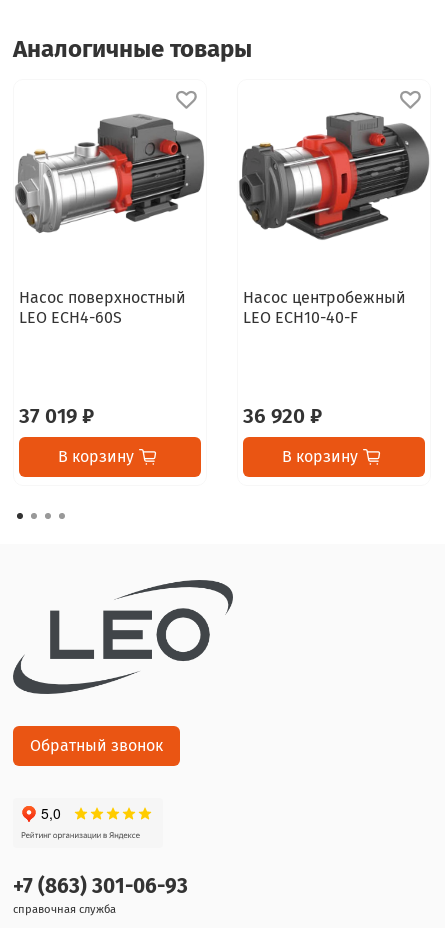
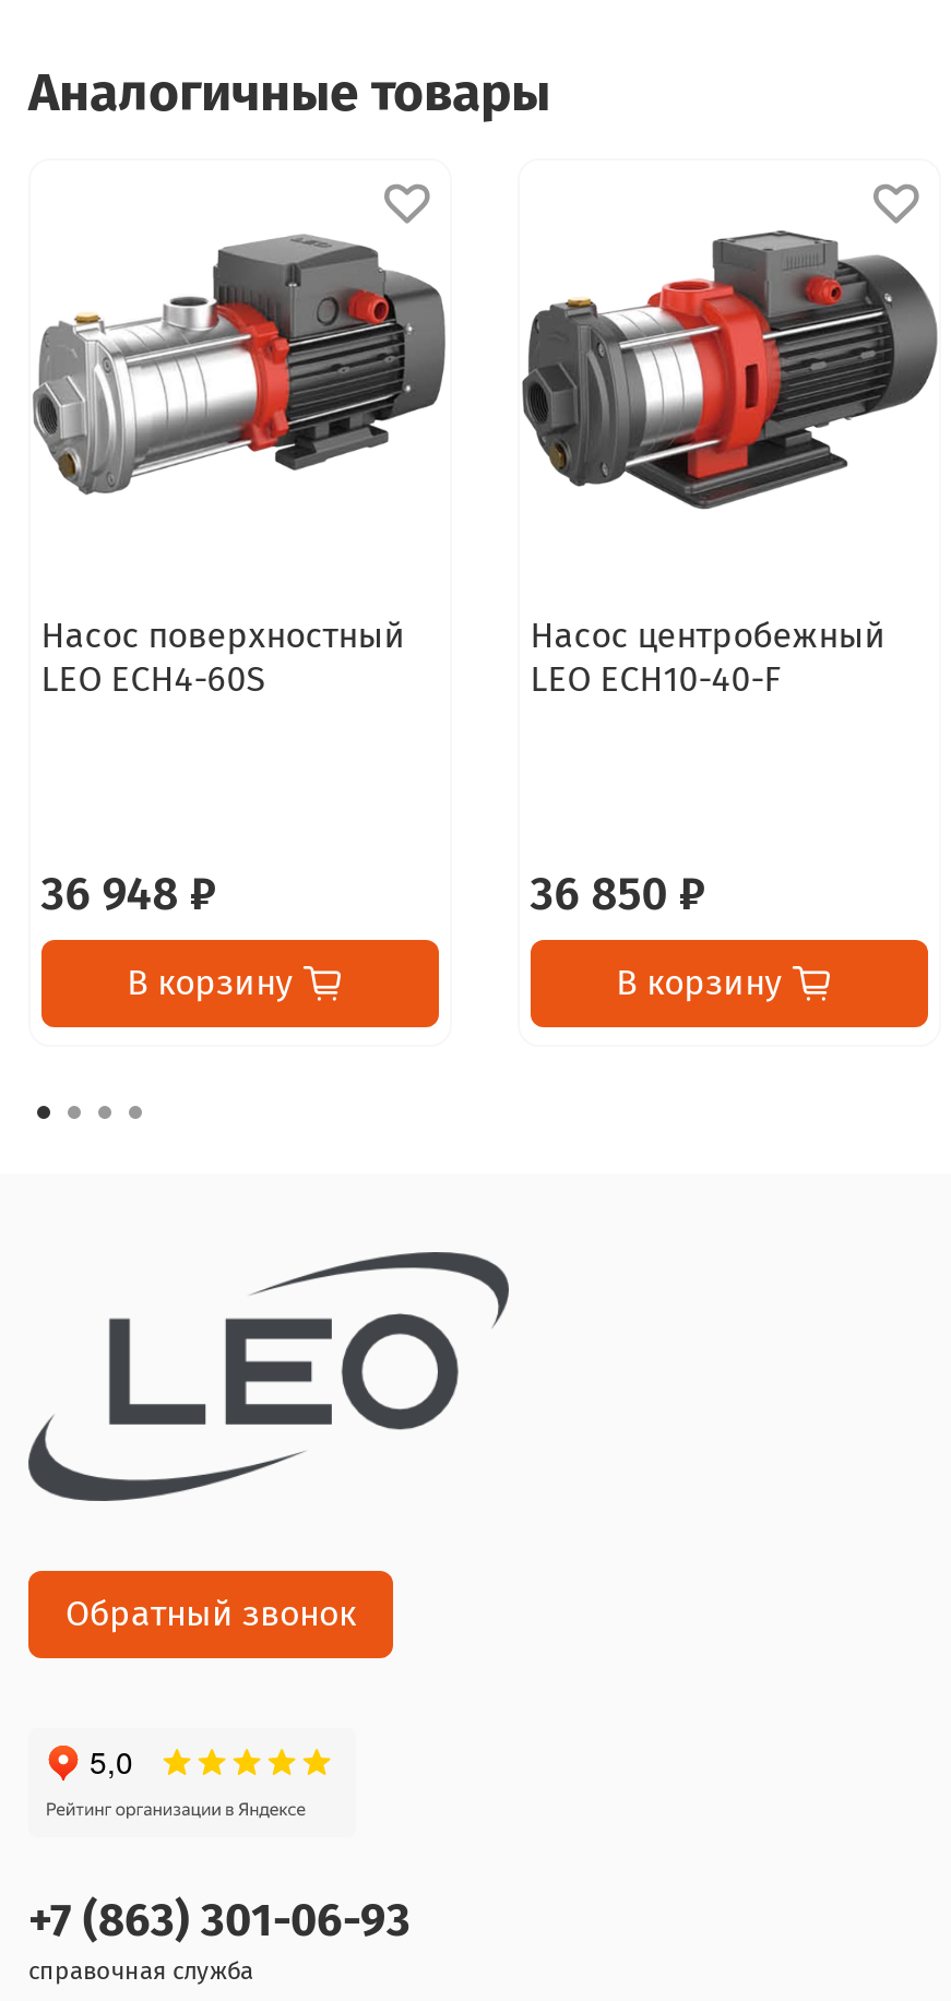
- 37 019 ₽
+ 36 948 ₽

- 36 920 ₽
+ 36 850 ₽
